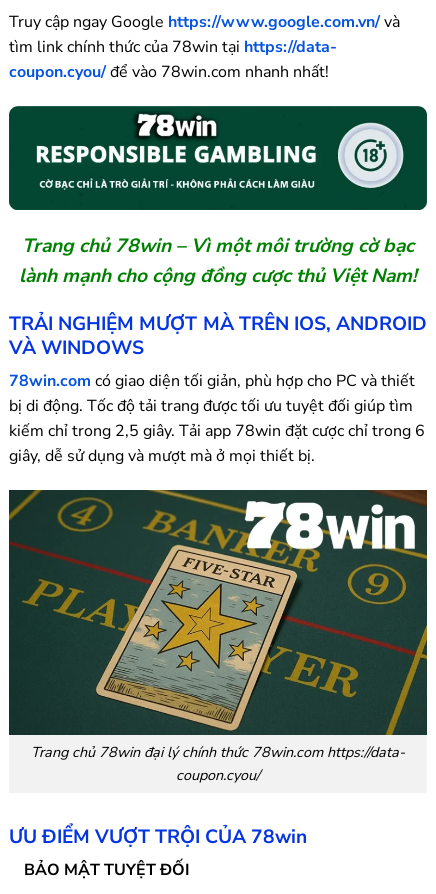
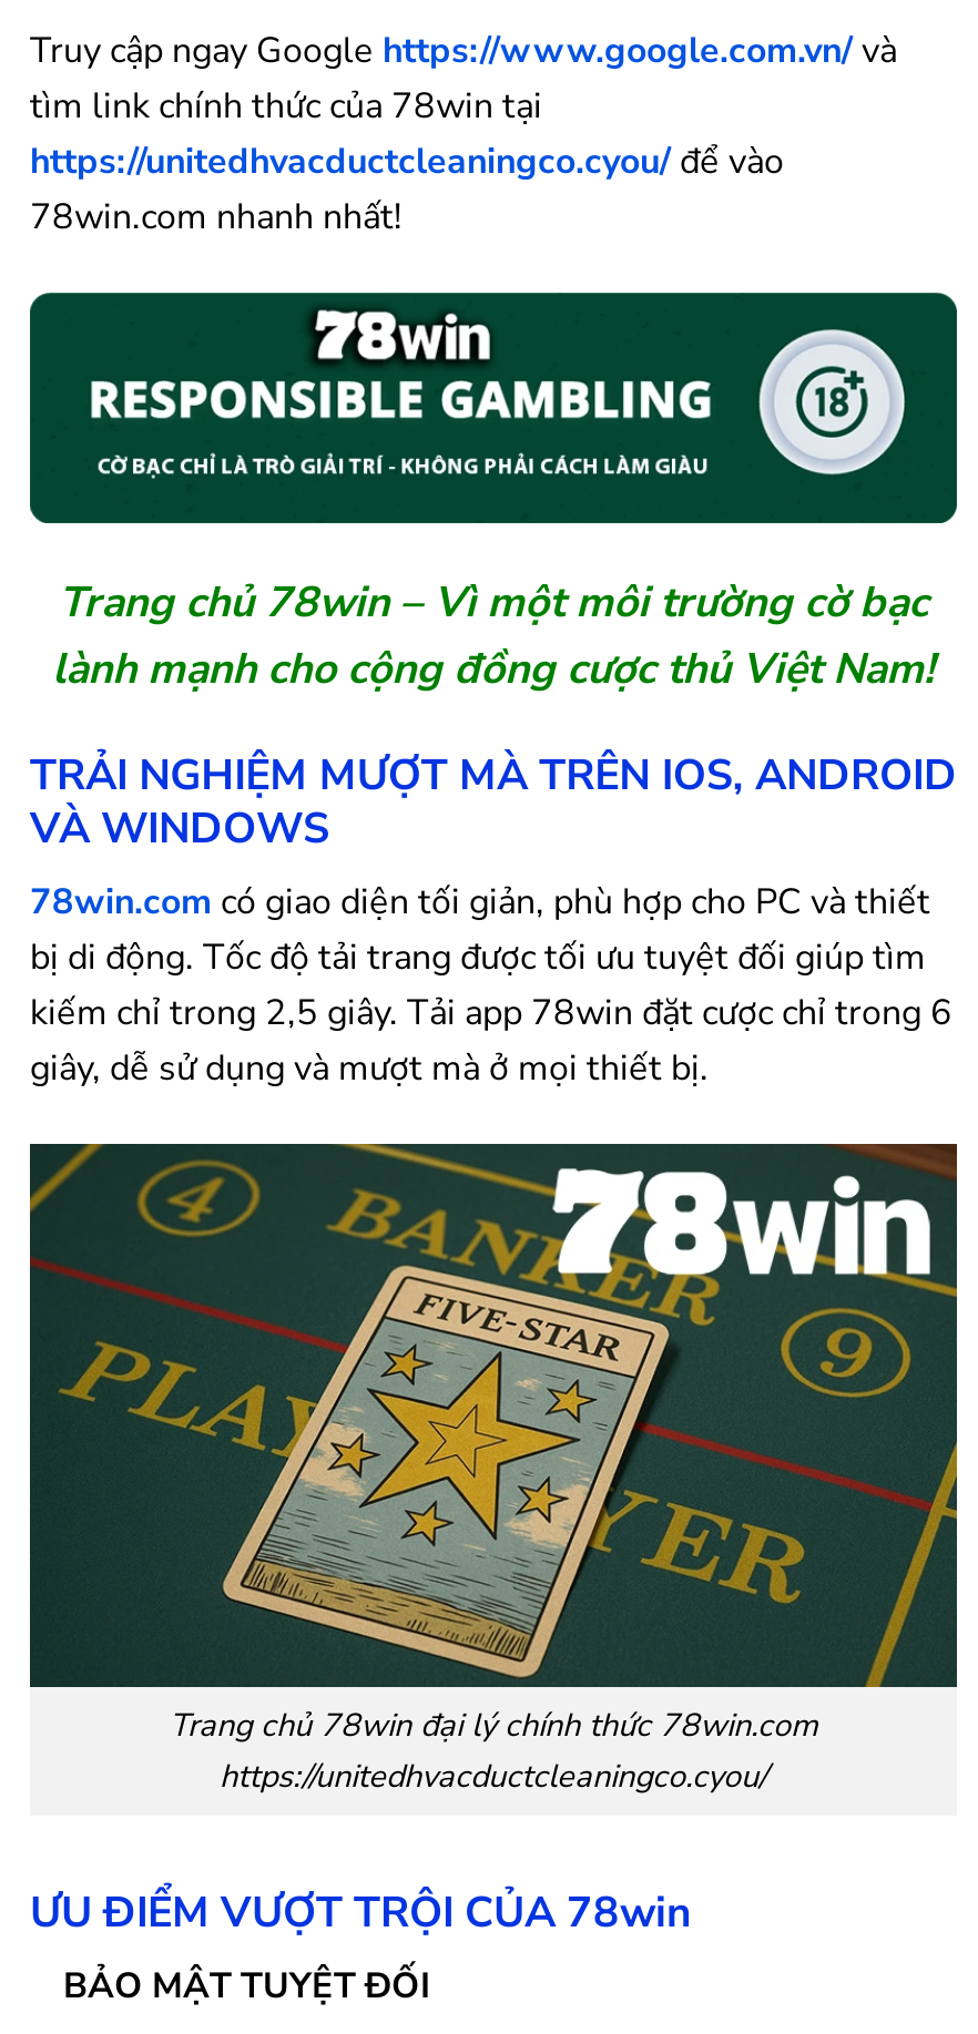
- tìm link chính thức của 78win tại https://data-
- coupon.cyou/ để vào 78win.com nhanh nhất!
+ tìm link chính thức của 78win tại
+ https://unitedhvacductcleaningco.cyou/ để vào
+ 78win.com nhanh nhất!

- Trang chủ 78win đại lý chính thức 78win.com https://data-
- coupon.cyou/
+ Trang chủ 78win đại lý chính thức 78win.com
+ https://unitedhvacductcleaningco.cyou/
